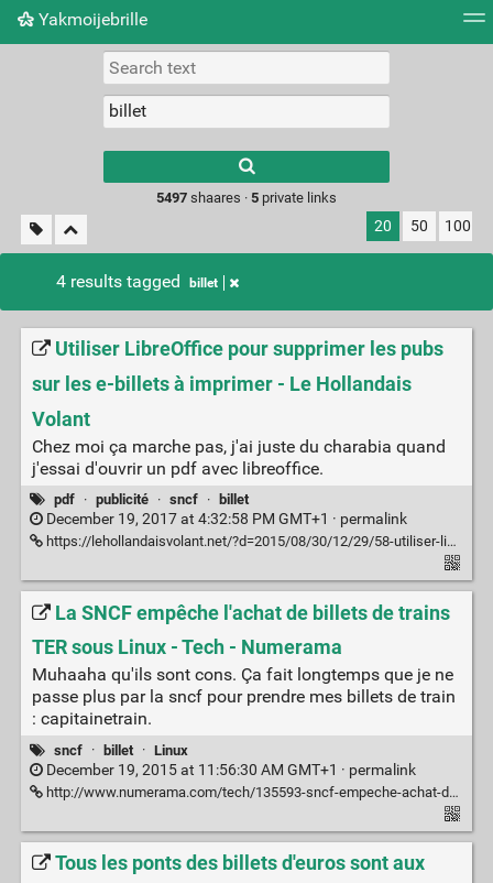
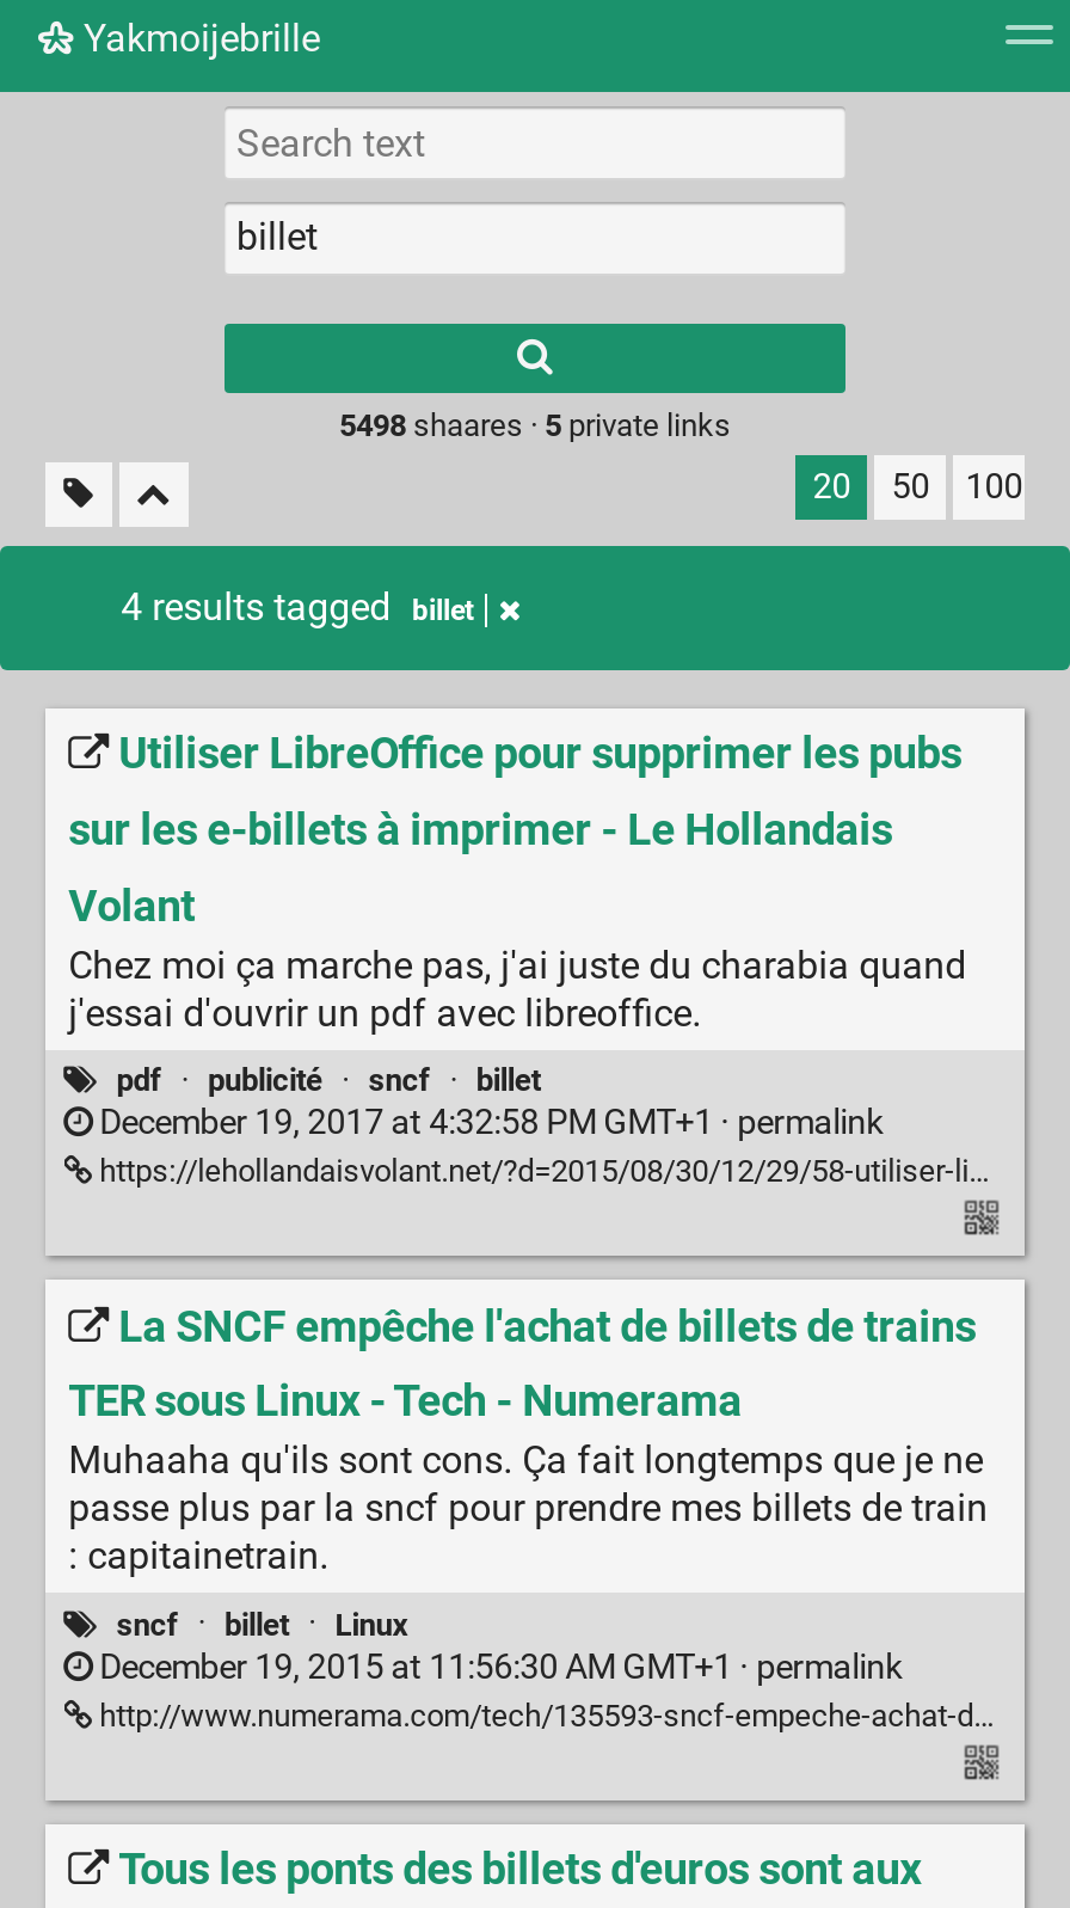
- 5497 shaares · 5 private links
+ 5498 shaares · 5 private links
